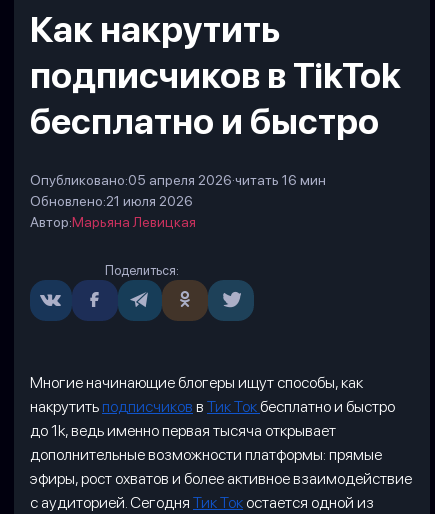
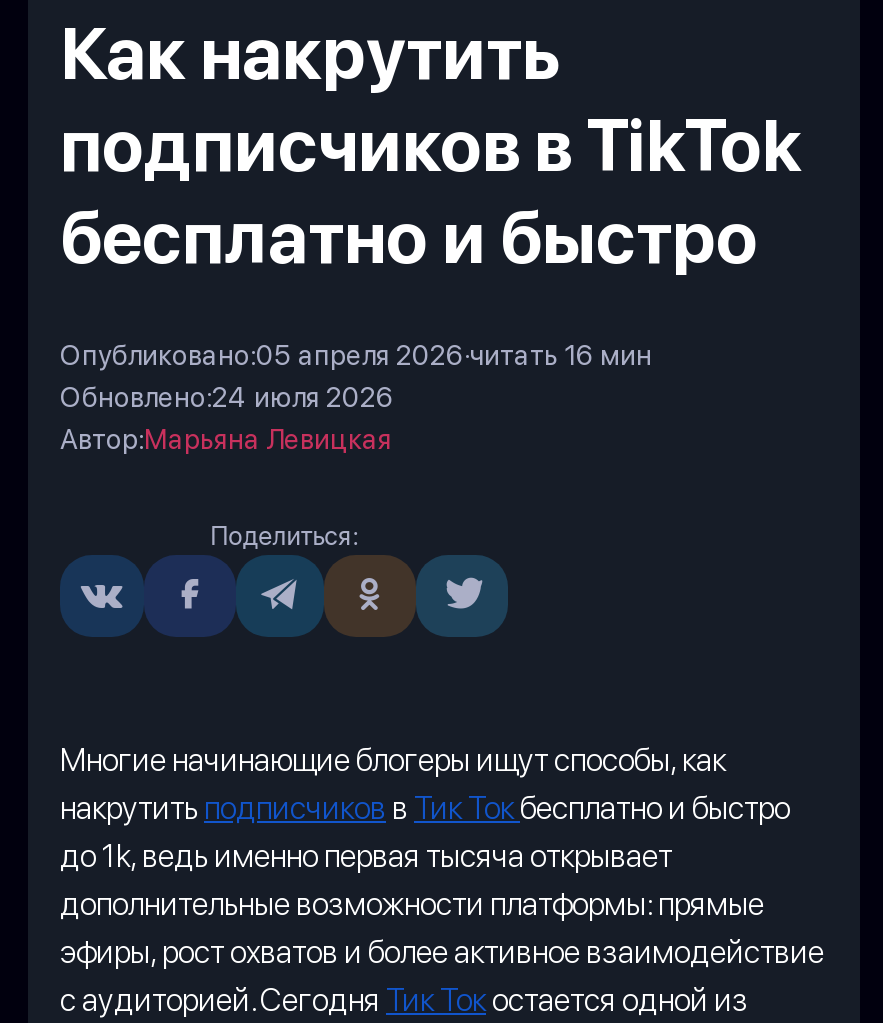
- Обновлено:21 июля 2026
+ Обновлено:24 июля 2026
